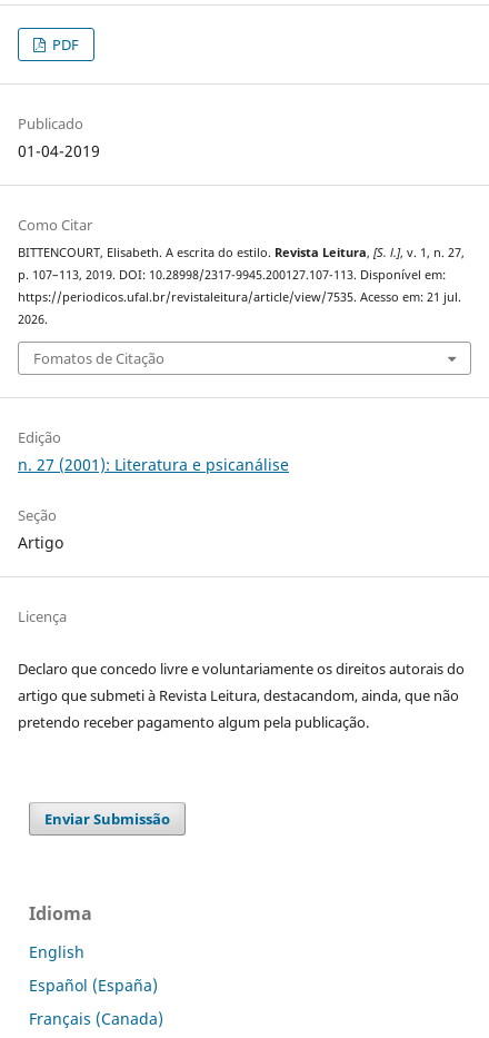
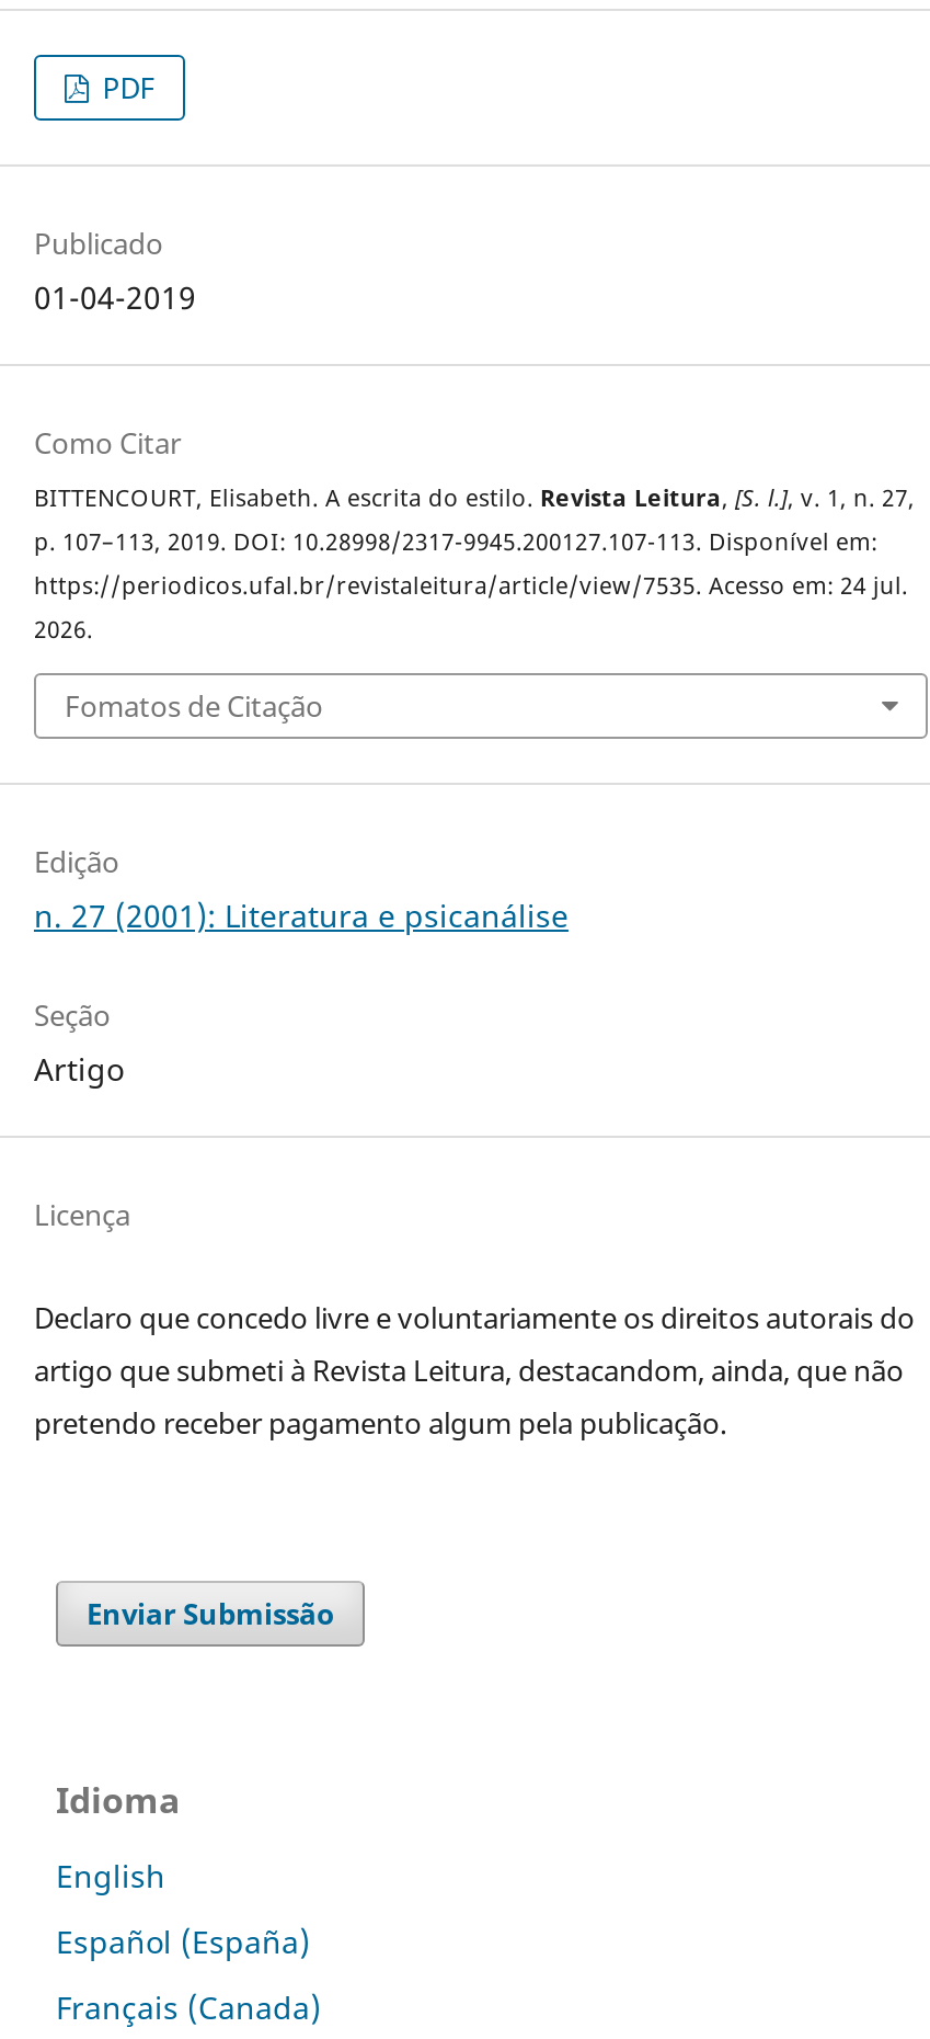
- https://periodicos.ufal.br/revistaleitura/article/view/7535. Acesso em: 21 jul.
+ https://periodicos.ufal.br/revistaleitura/article/view/7535. Acesso em: 24 jul.
